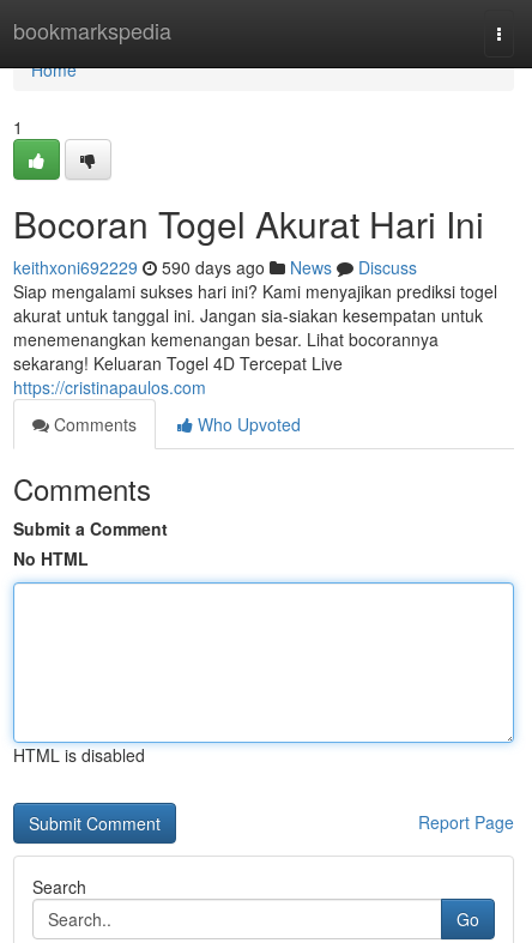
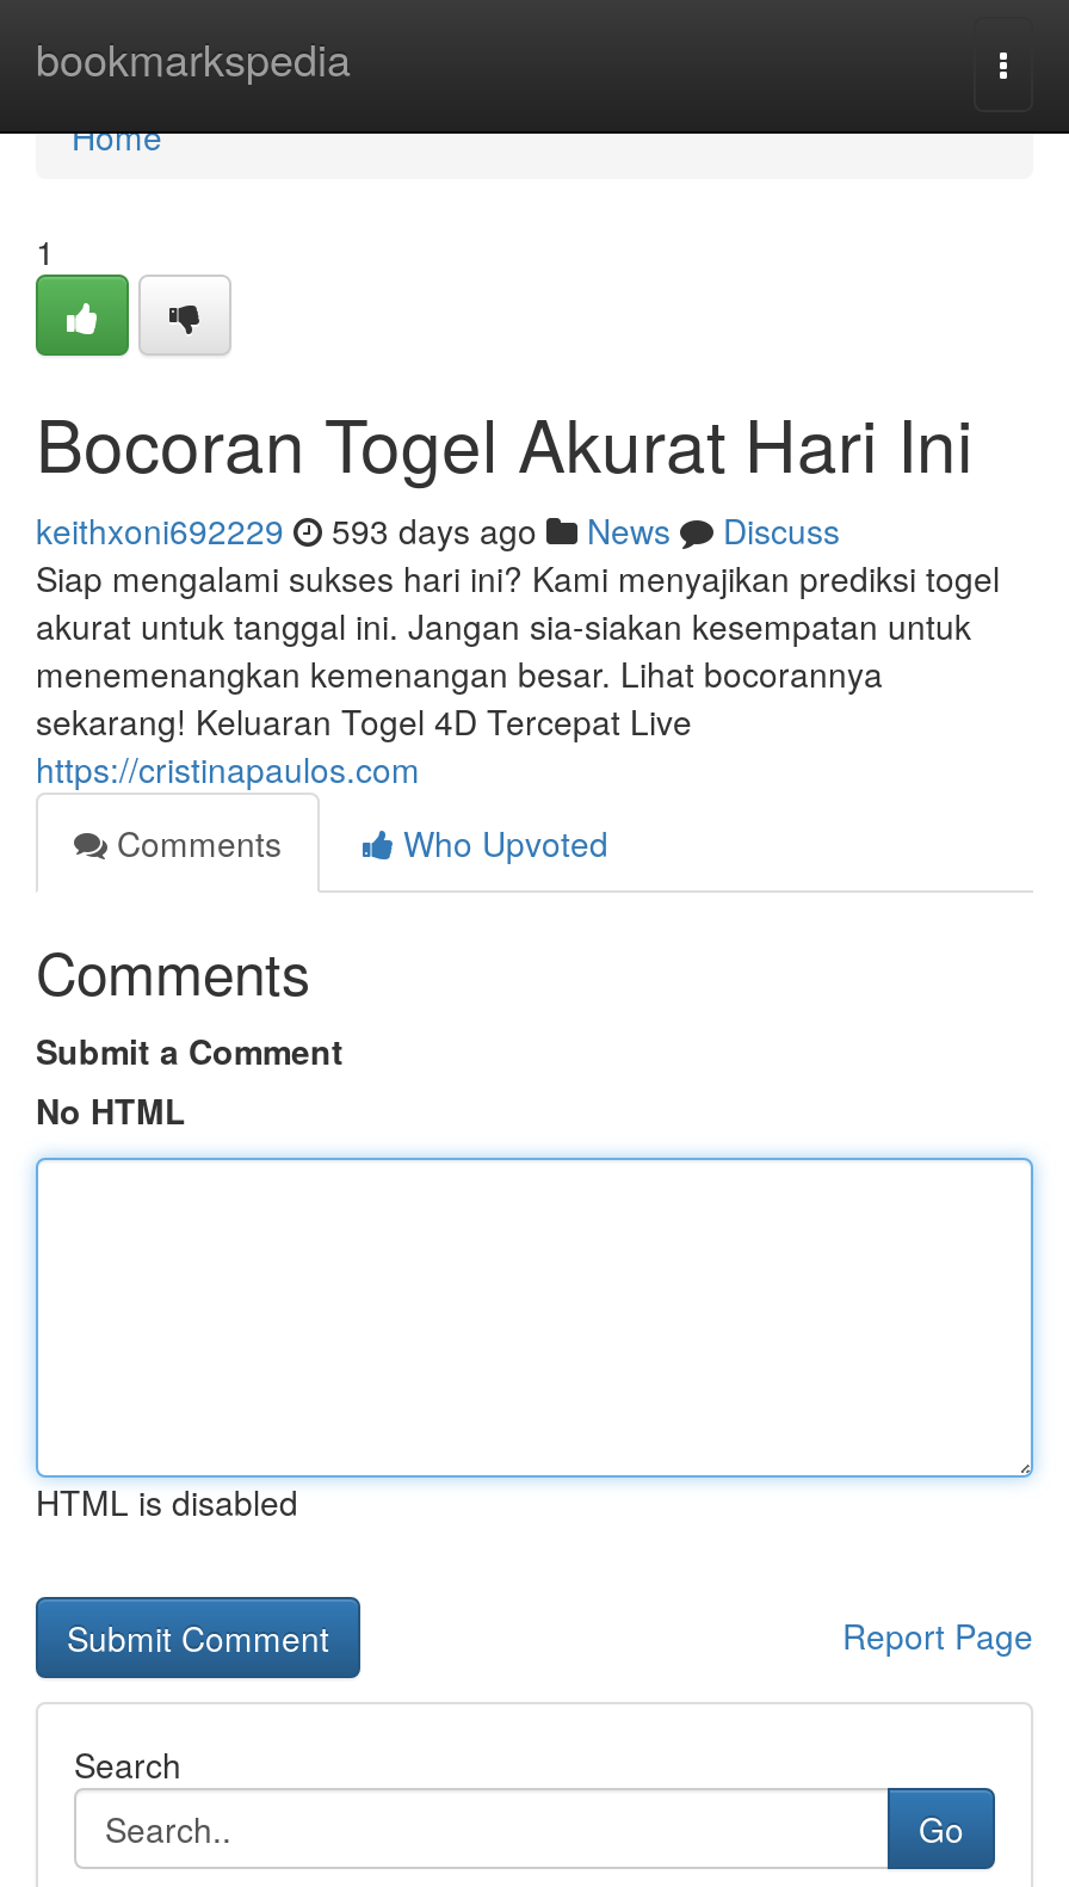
- keithxoni692229 590 days ago News Discuss
+ keithxoni692229 593 days ago News Discuss
